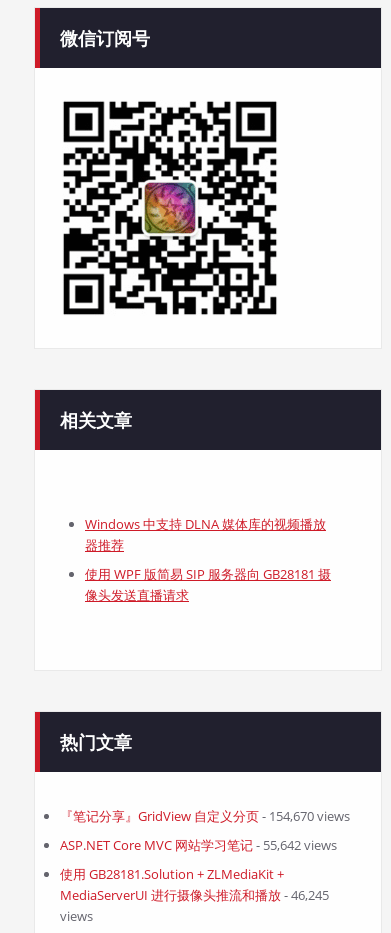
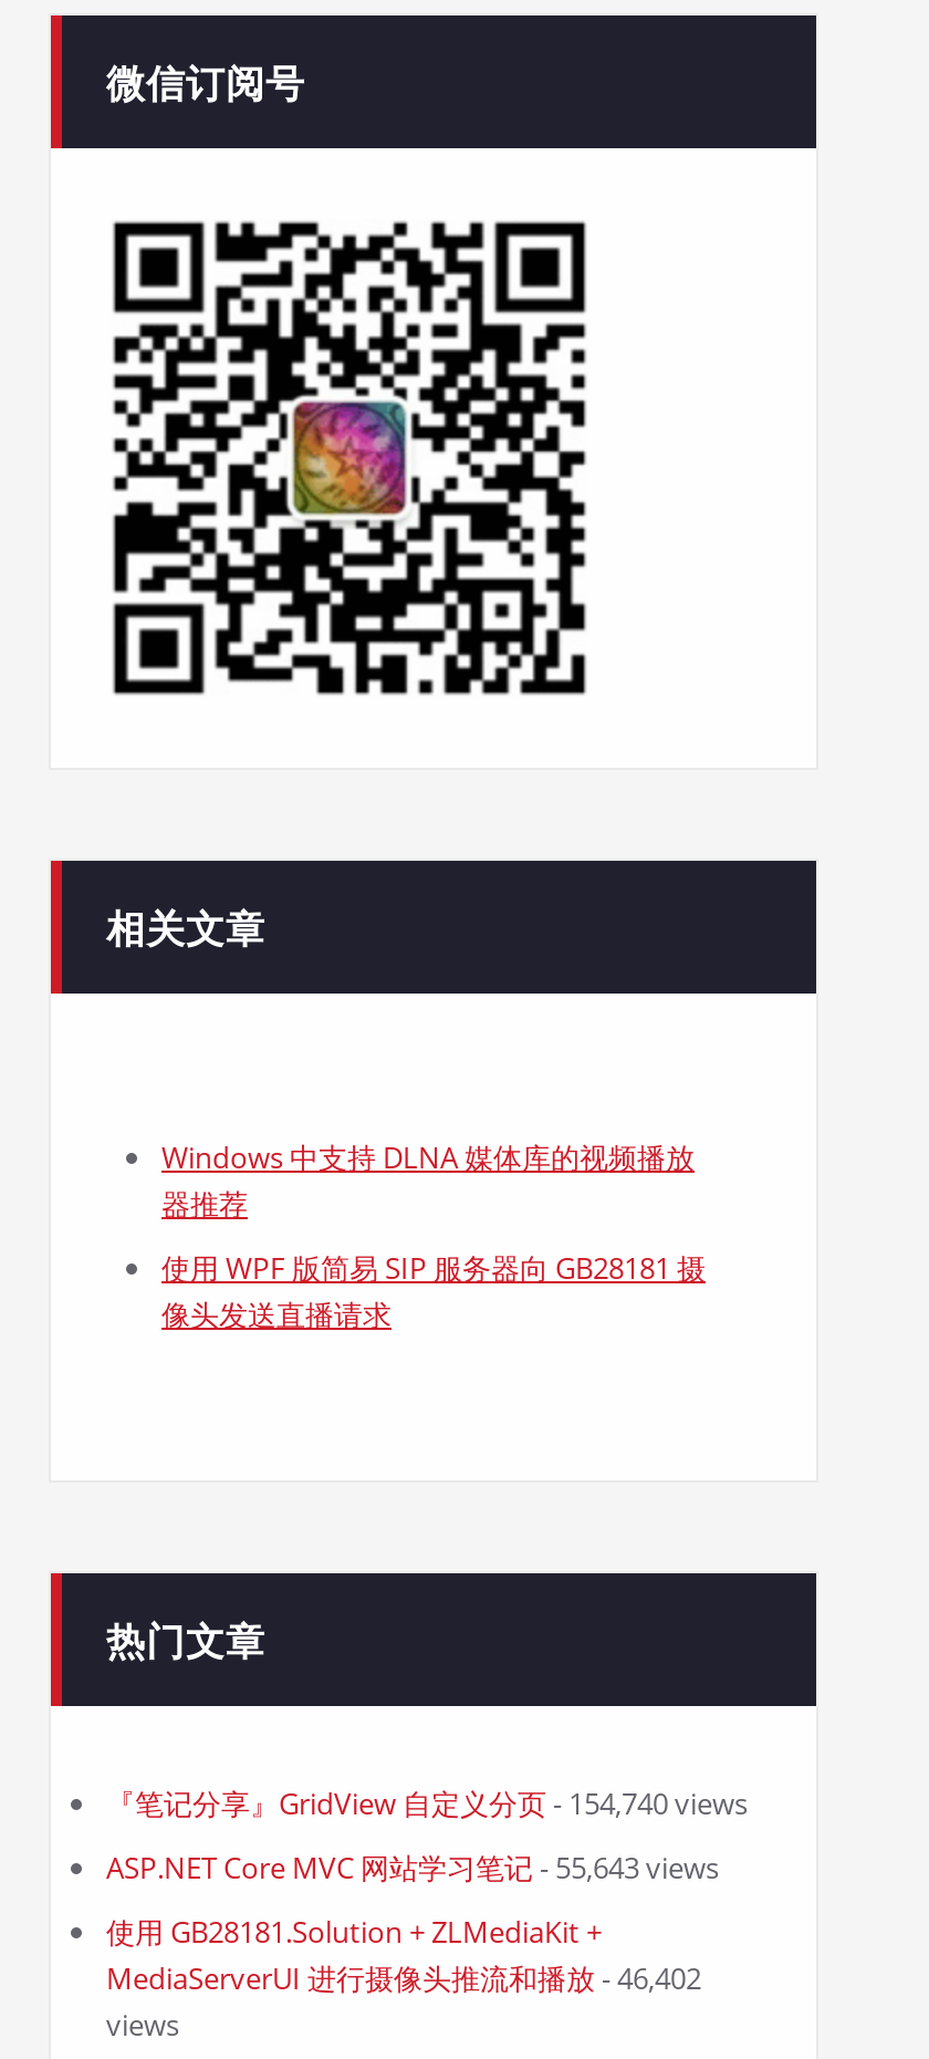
- 『笔记分享』GridView 自定义分页- 154,670 views
+ 『笔记分享』GridView 自定义分页- 154,740 views

- ASP.NET Core MVC 网站学习笔记- 55,642 views
+ ASP.NET Core MVC 网站学习笔记- 55,643 views

- MediaServerUI 进行摄像头推流和播放- 46,245
+ MediaServerUI 进行摄像头推流和播放- 46,402
